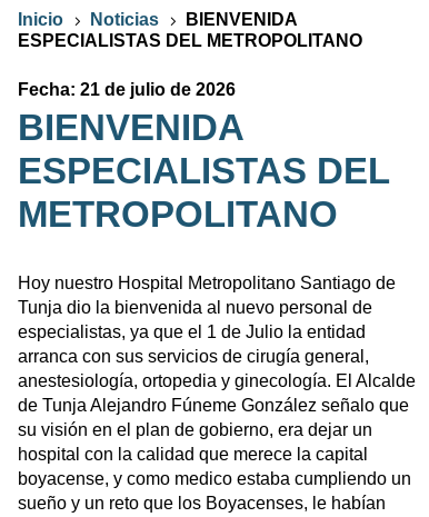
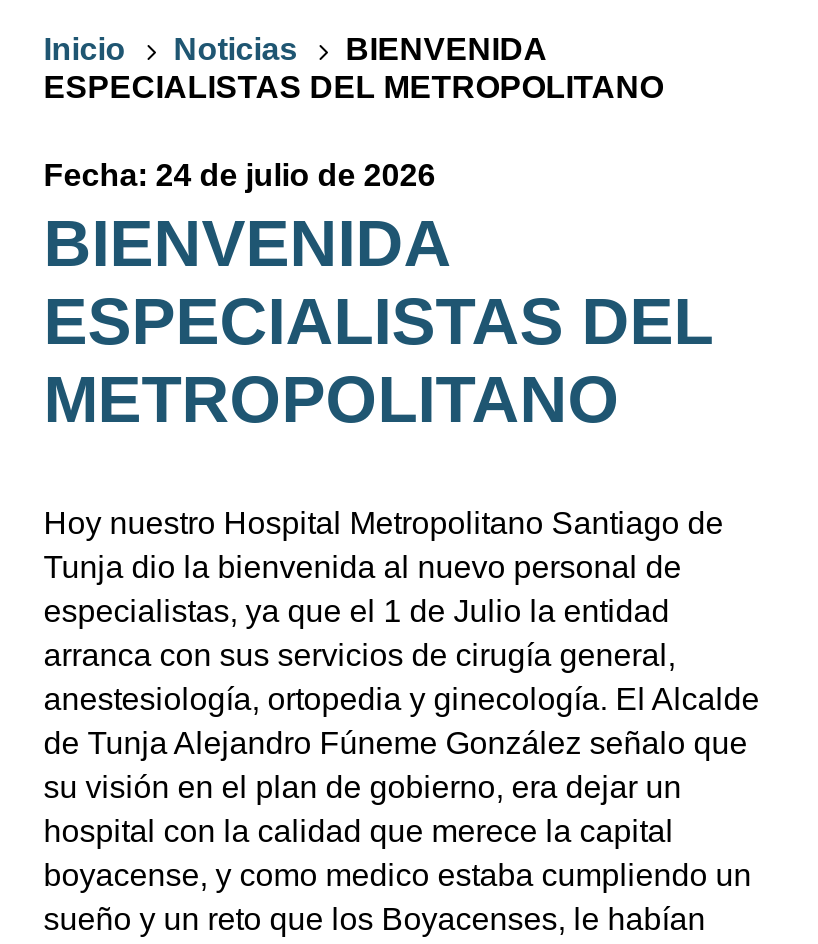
- Fecha: 21 de julio de 2026
+ Fecha: 24 de julio de 2026
